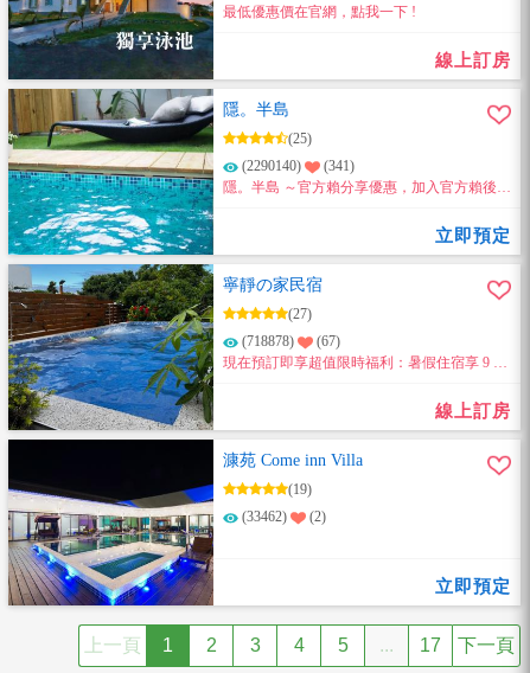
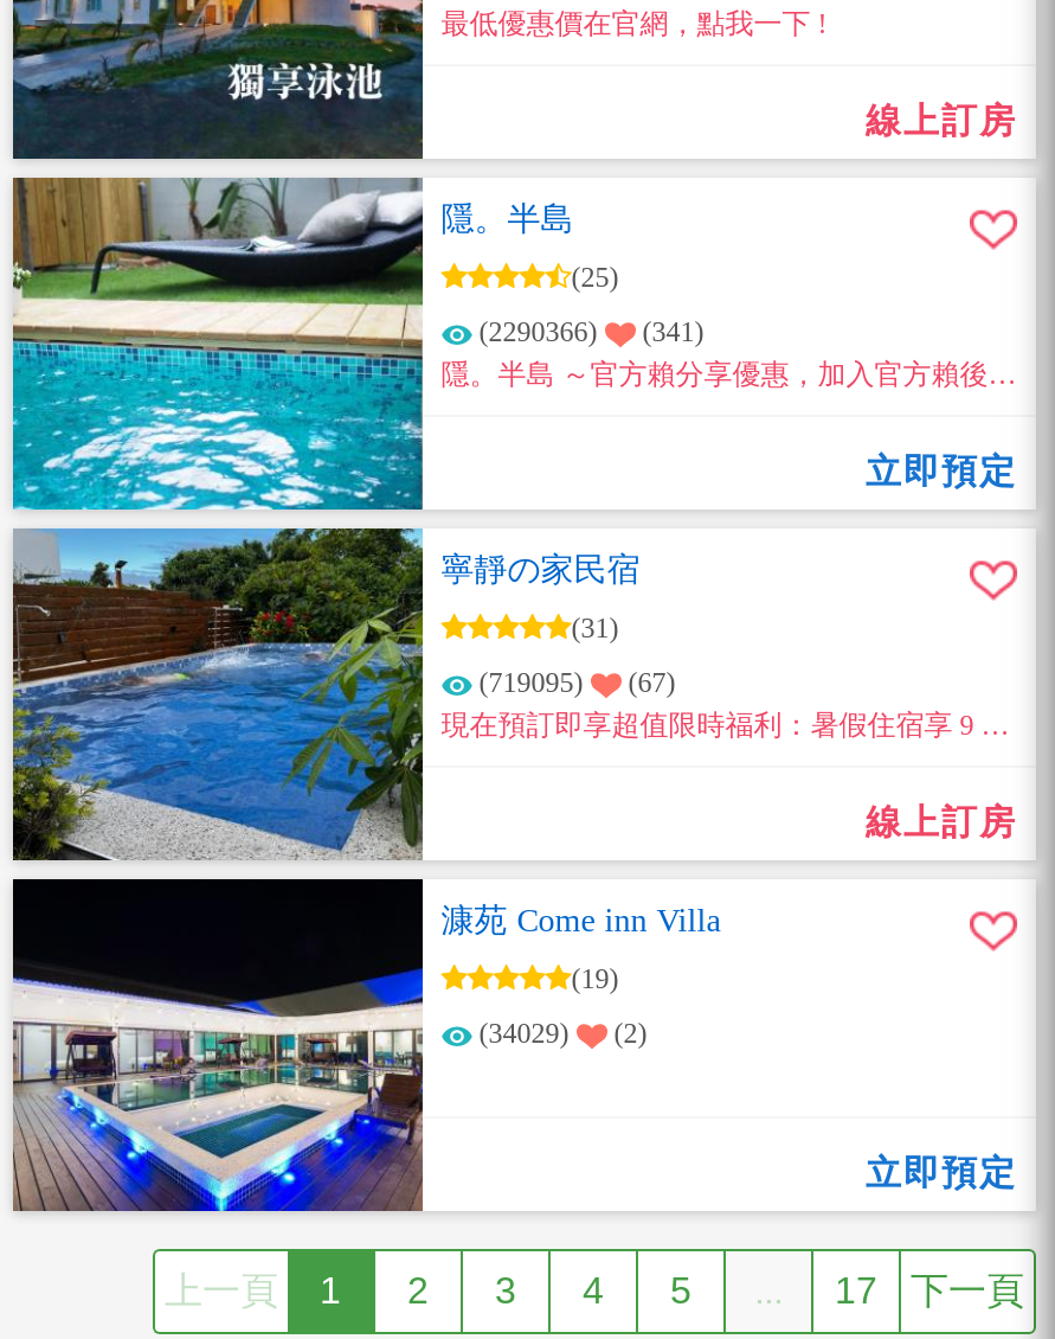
- (2290140) (341)
+ (2290366) (341)

- (27)
+ (31)

- (718878) (67)
+ (719095) (67)

- (33462) (2)
+ (34029) (2)
